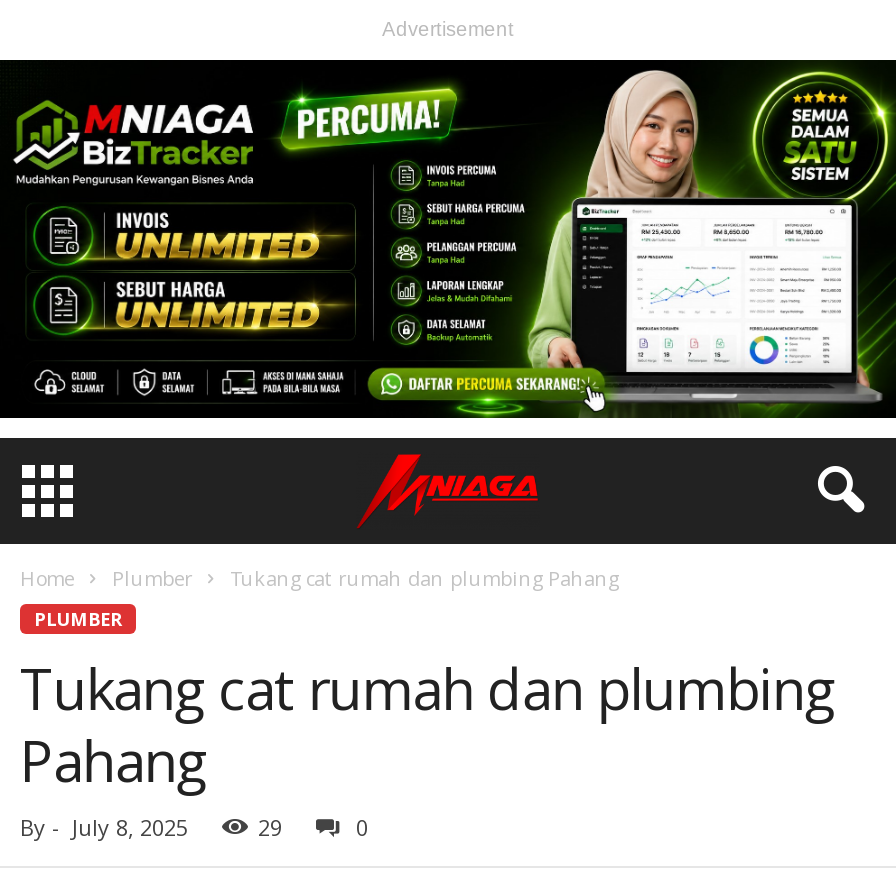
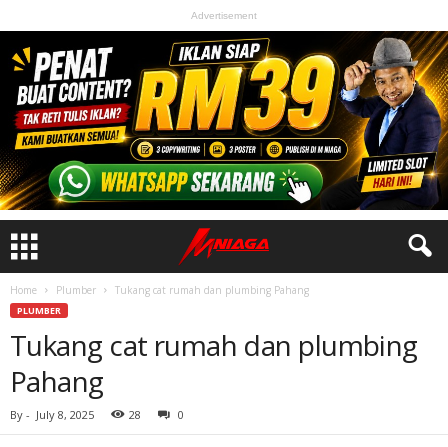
- [image]
+ [image]

- 29
+ 28
